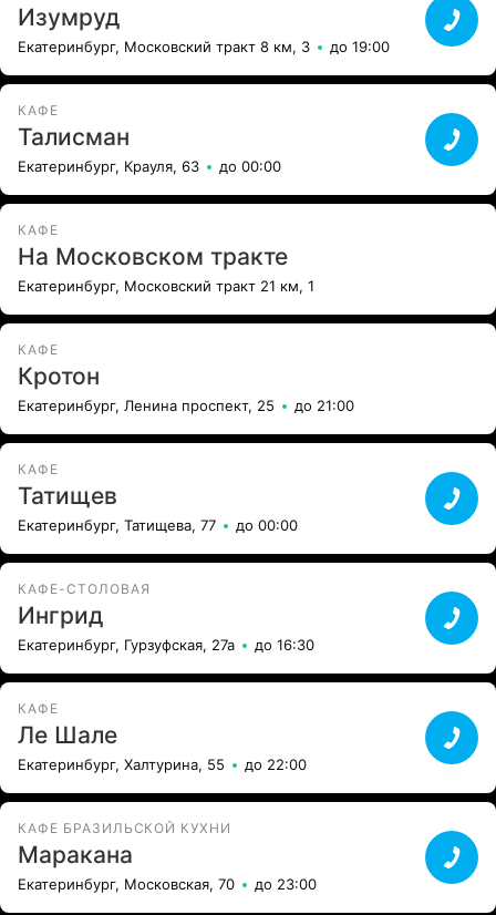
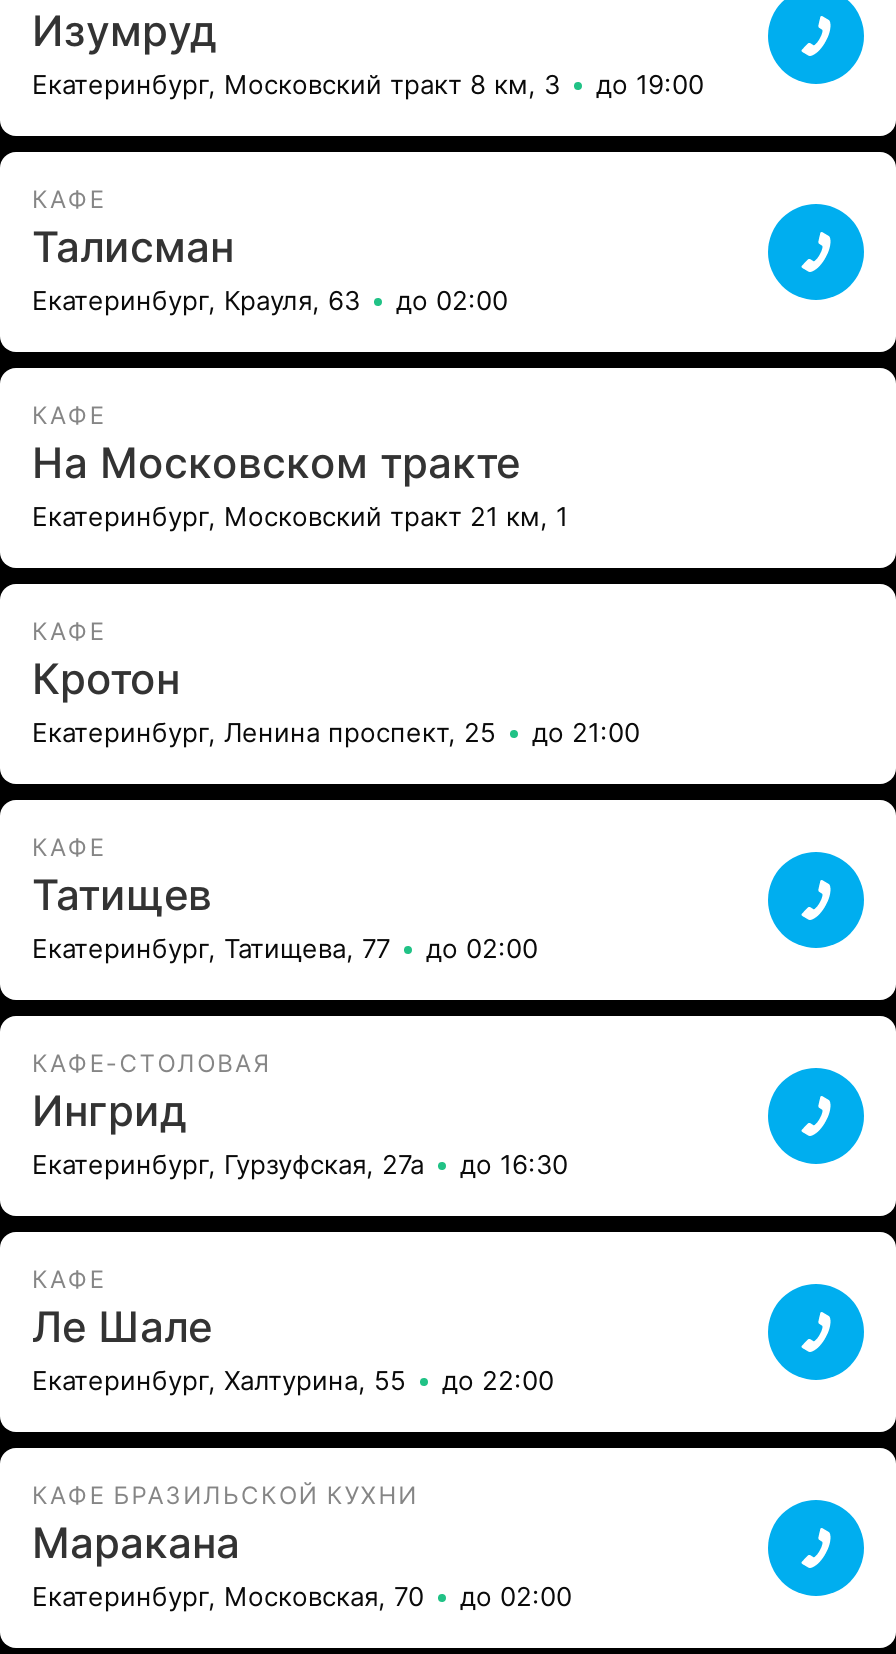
- Екатеринбург, Крауля, 63 до 00:00
+ Екатеринбург, Крауля, 63 до 02:00

- Екатеринбург, Татищева, 77 до 00:00
+ Екатеринбург, Татищева, 77 до 02:00

- Екатеринбург, Московская, 70 до 23:00
+ Екатеринбург, Московская, 70 до 02:00
